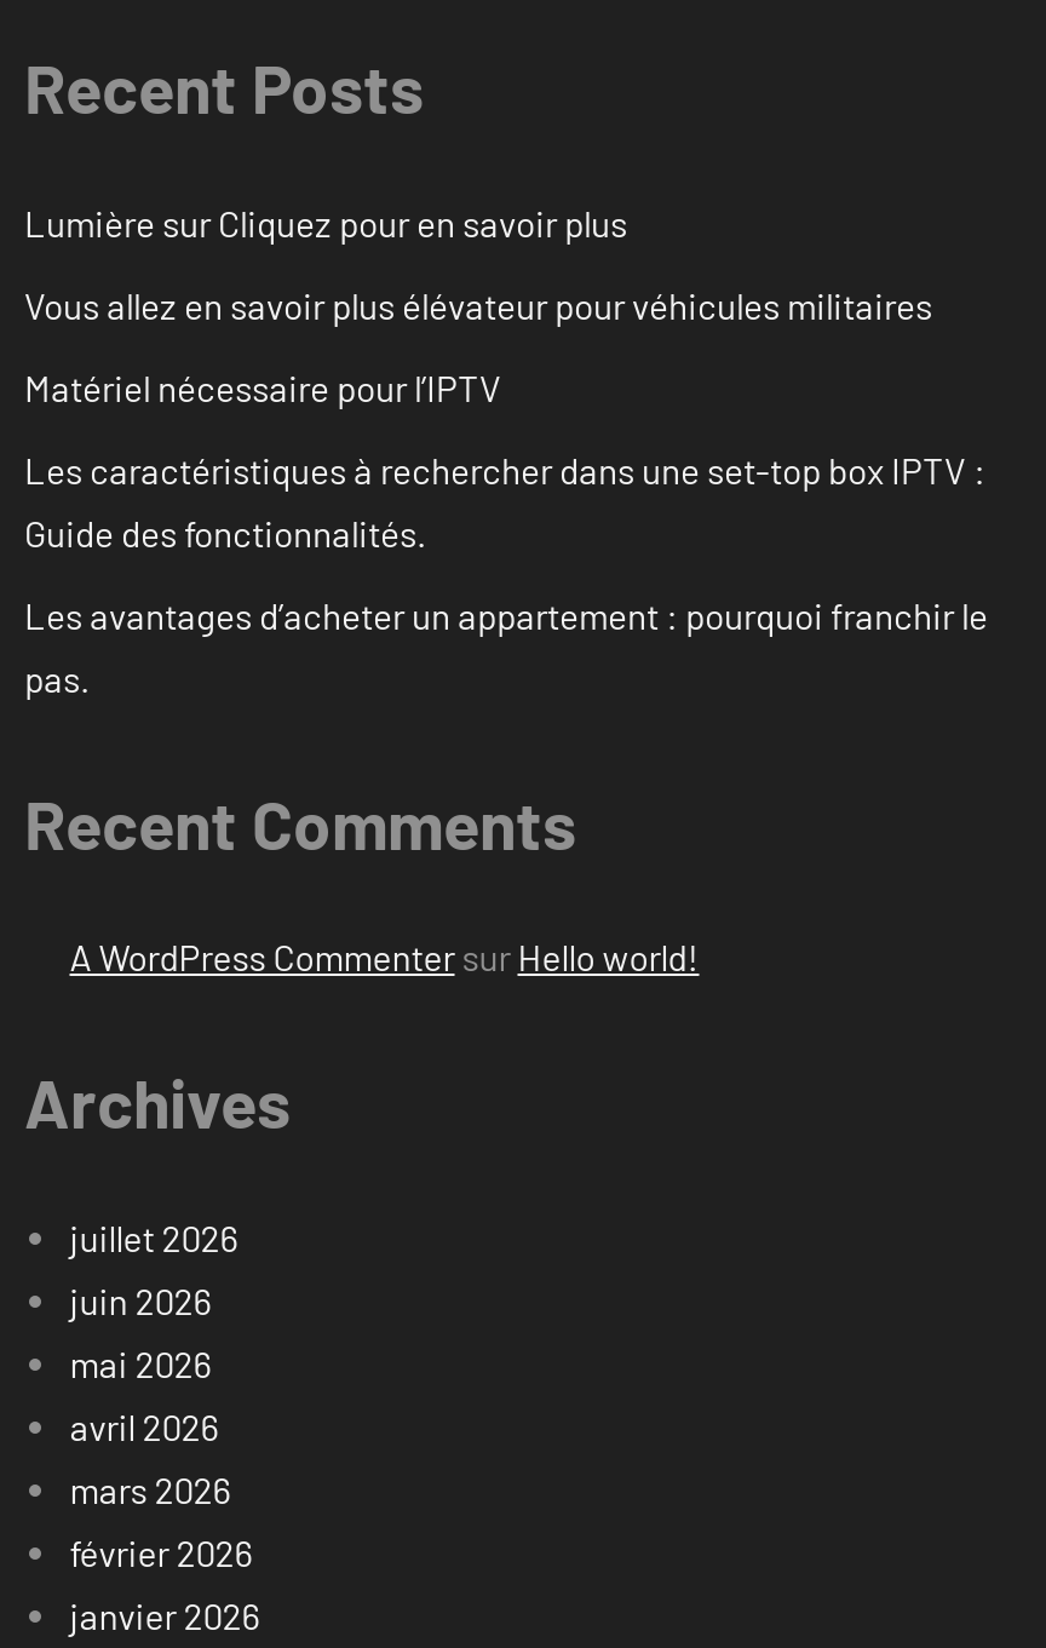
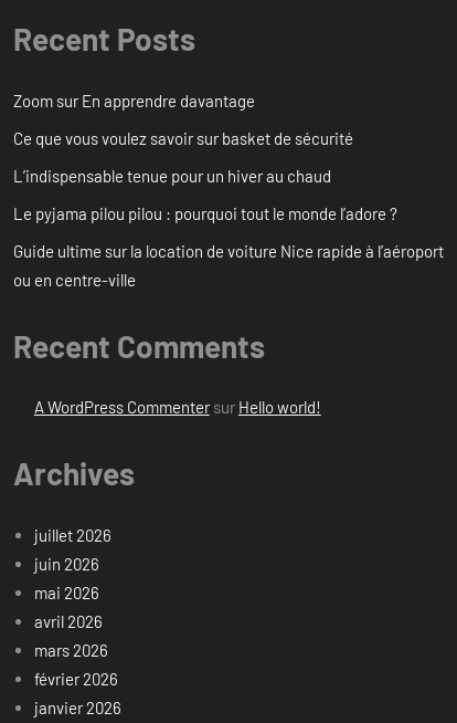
- Lumière sur Cliquez pour en savoir plus
+ Zoom sur En apprendre davantage

- Vous allez en savoir plus élévateur pour véhicules militaires
+ Ce que vous voulez savoir sur basket de sécurité

- Matériel nécessaire pour l’IPTV
+ L’indispensable tenue pour un hiver au chaud

- Les caractéristiques à rechercher dans une set-top box IPTV :
- Guide des fonctionnalités.
+ Le pyjama pilou pilou : pourquoi tout le monde l’adore ?

- Les avantages d’acheter un appartement : pourquoi franchir le
- pas.
+ Guide ultime sur la location de voiture Nice rapide à l’aéroport
+ ou en centre-ville
